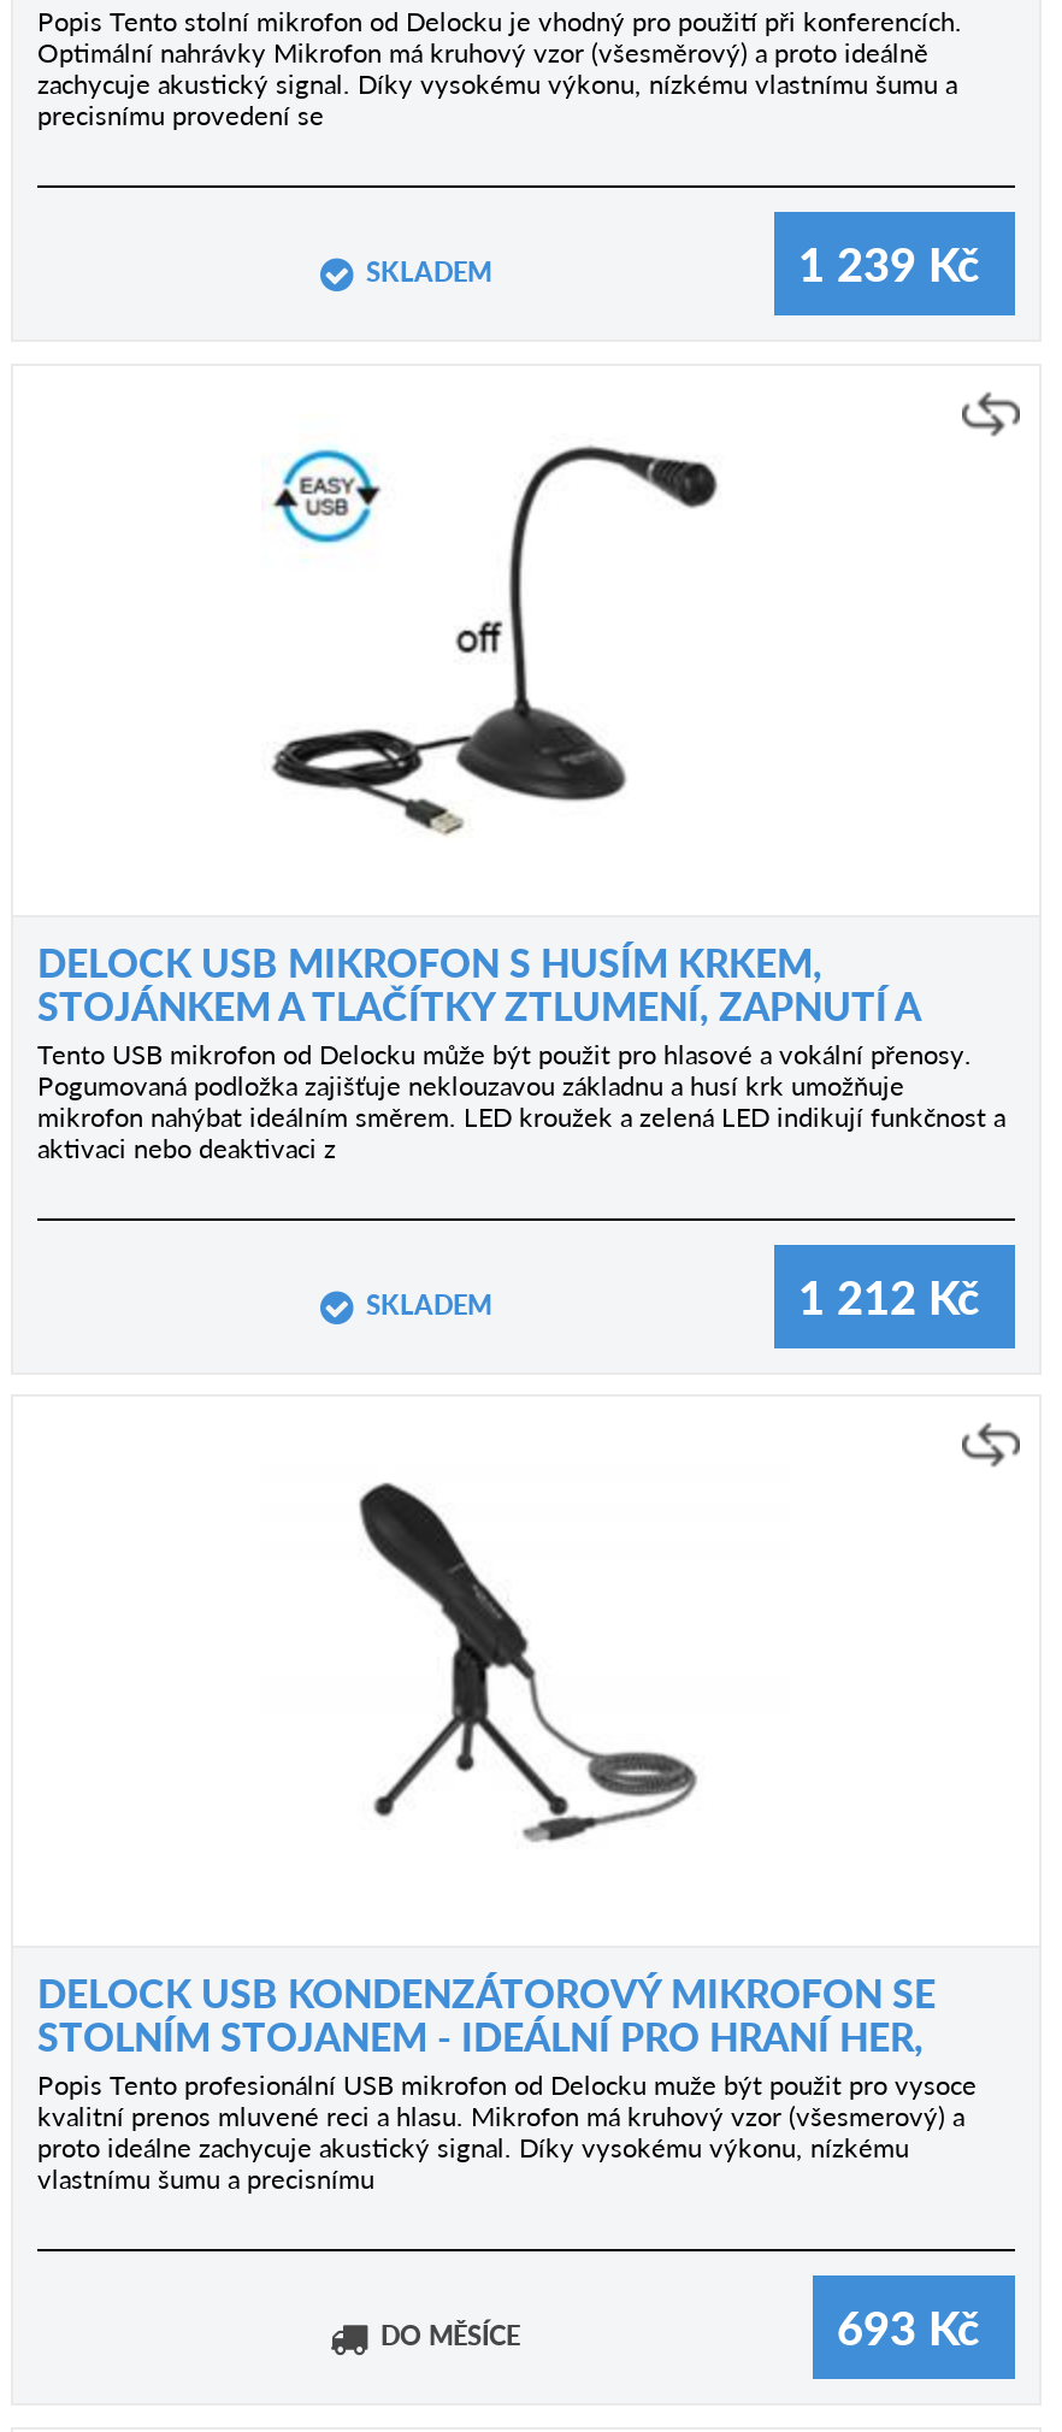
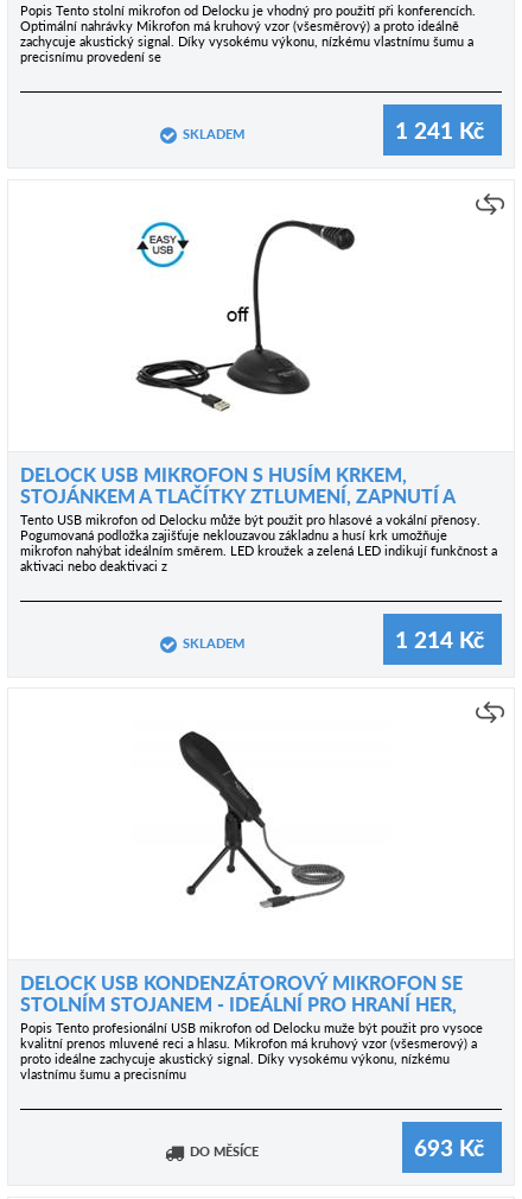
- 1 239 Kč
+ 1 241 Kč

- 1 212 Kč
+ 1 214 Kč
